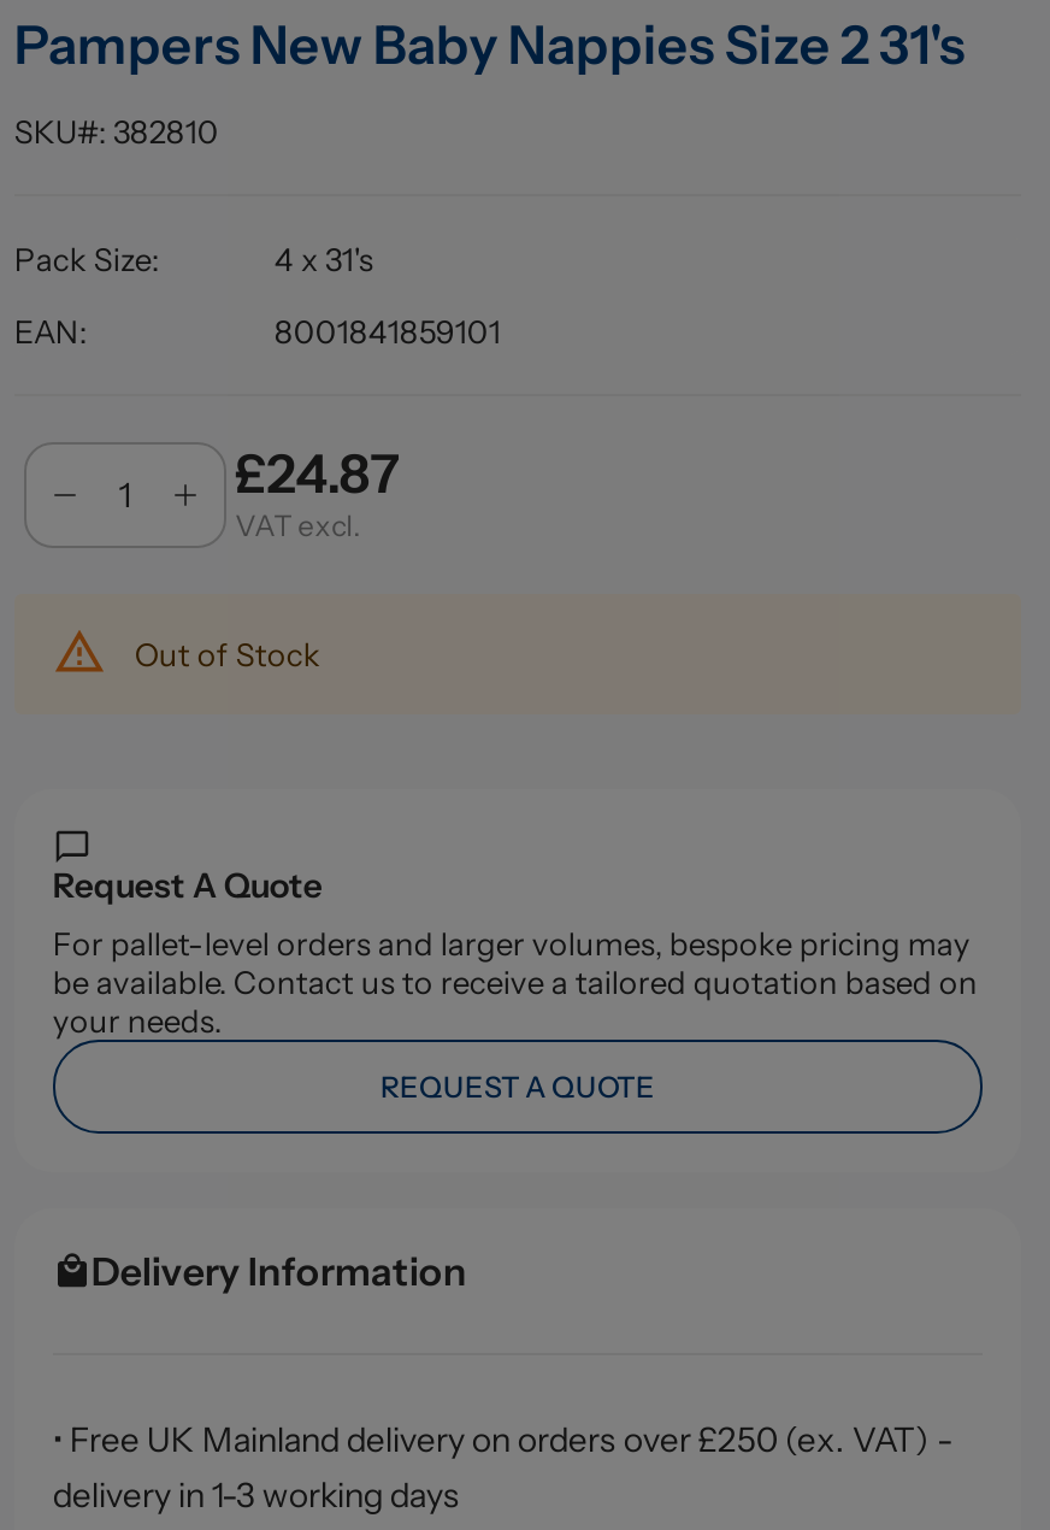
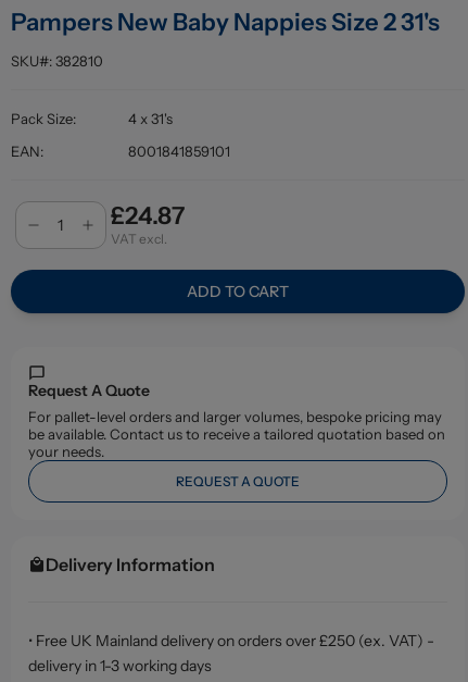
- Out of Stock
+ ADD TO CART
